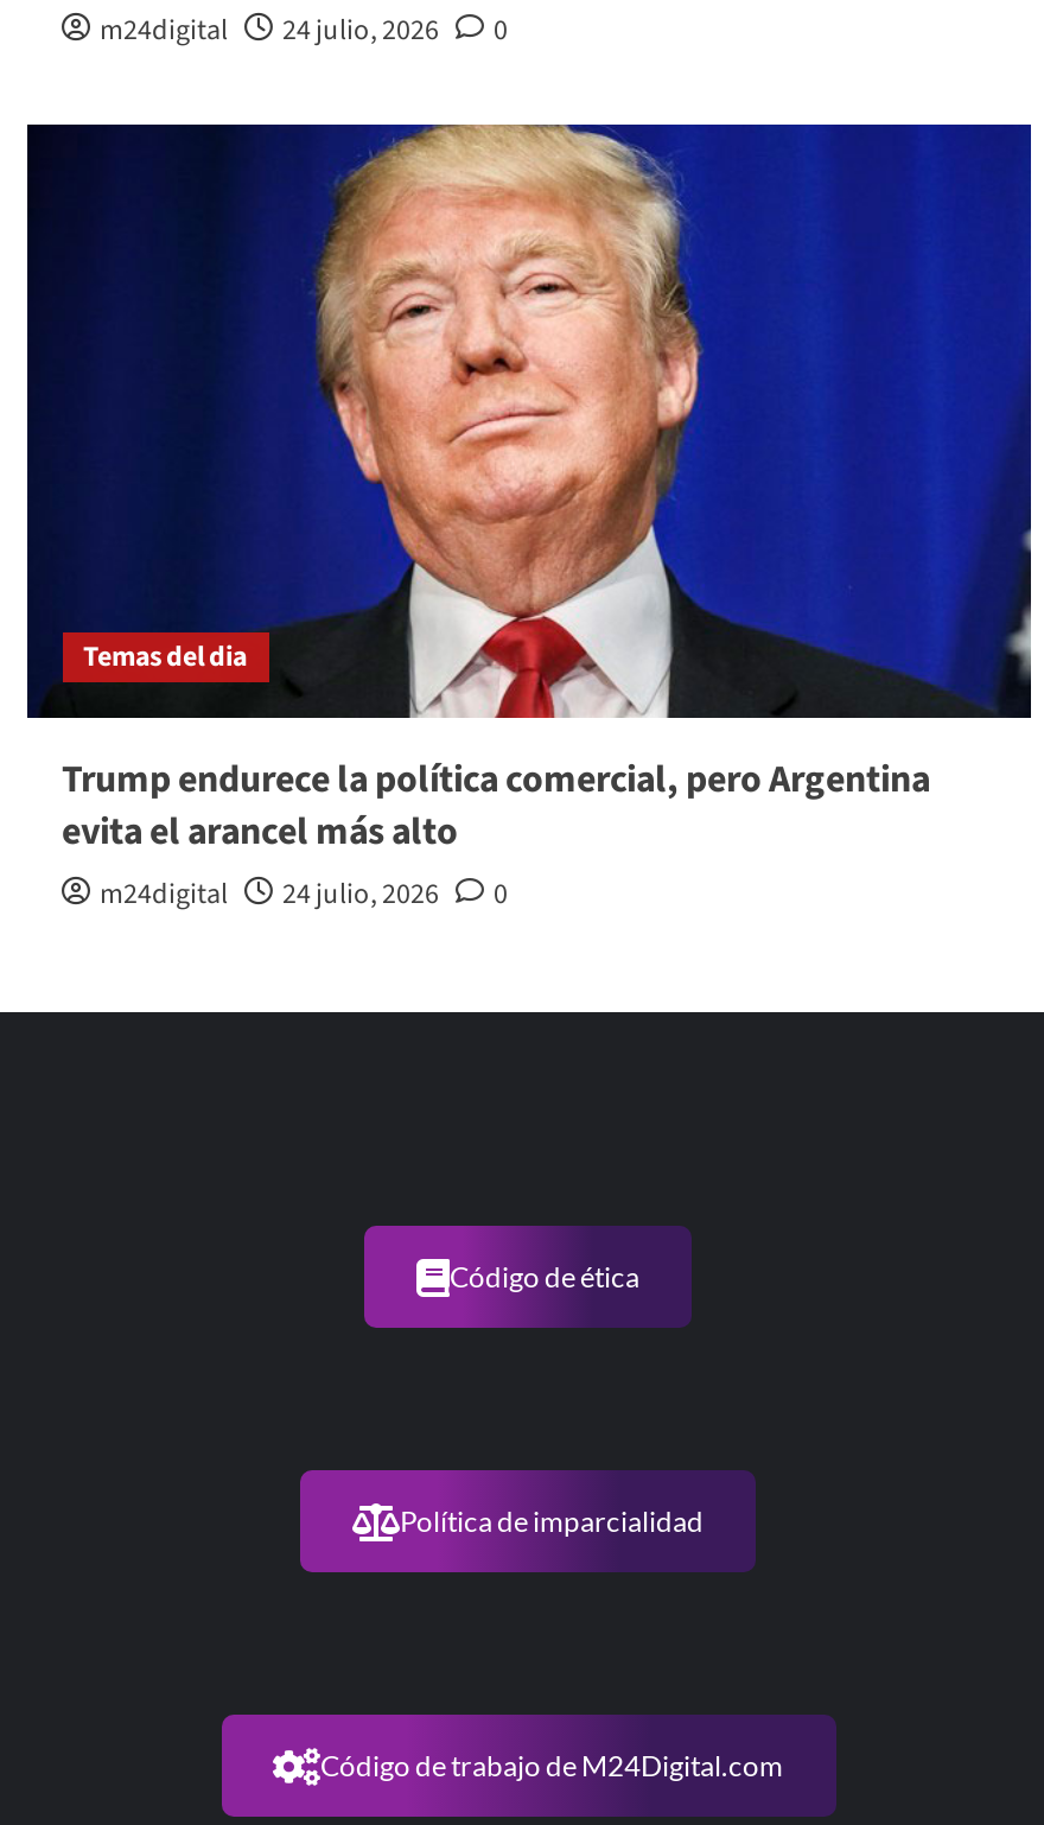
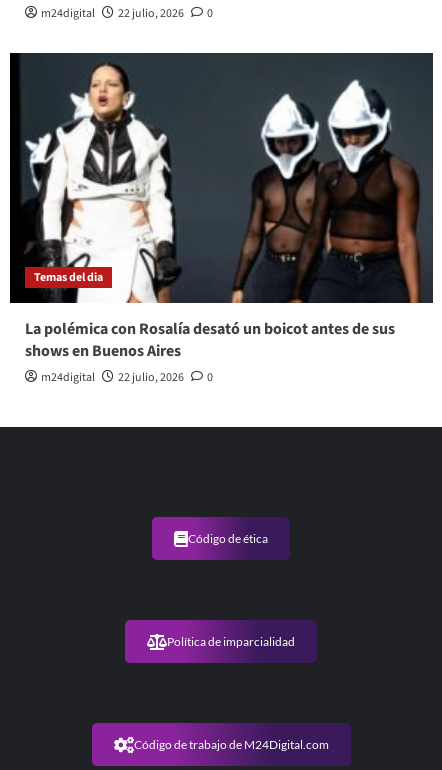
- m24digital 24 julio, 2026 0
+ m24digital 22 julio, 2026 0

- [image]
- Trump endurece la política comercial, pero Argentina
- evita el arancel más alto
+ [image]
+ La polémica con Rosalía desató un boicot antes de sus
+ shows en Buenos Aires

- m24digital 24 julio, 2026 0
+ m24digital 22 julio, 2026 0
